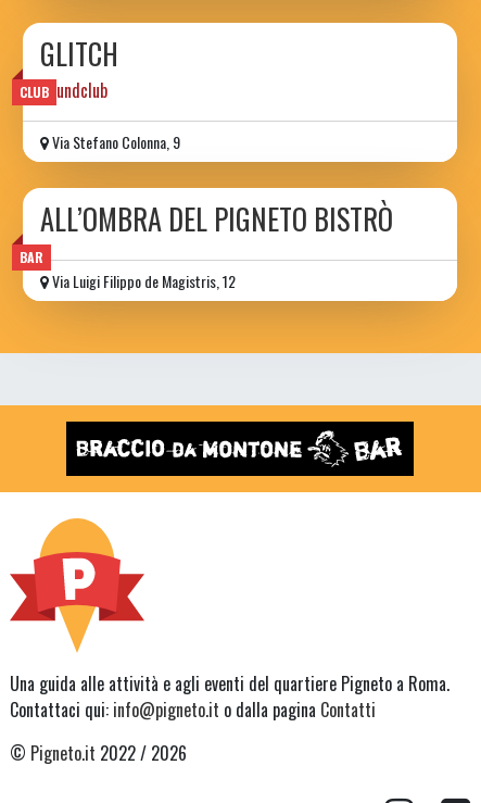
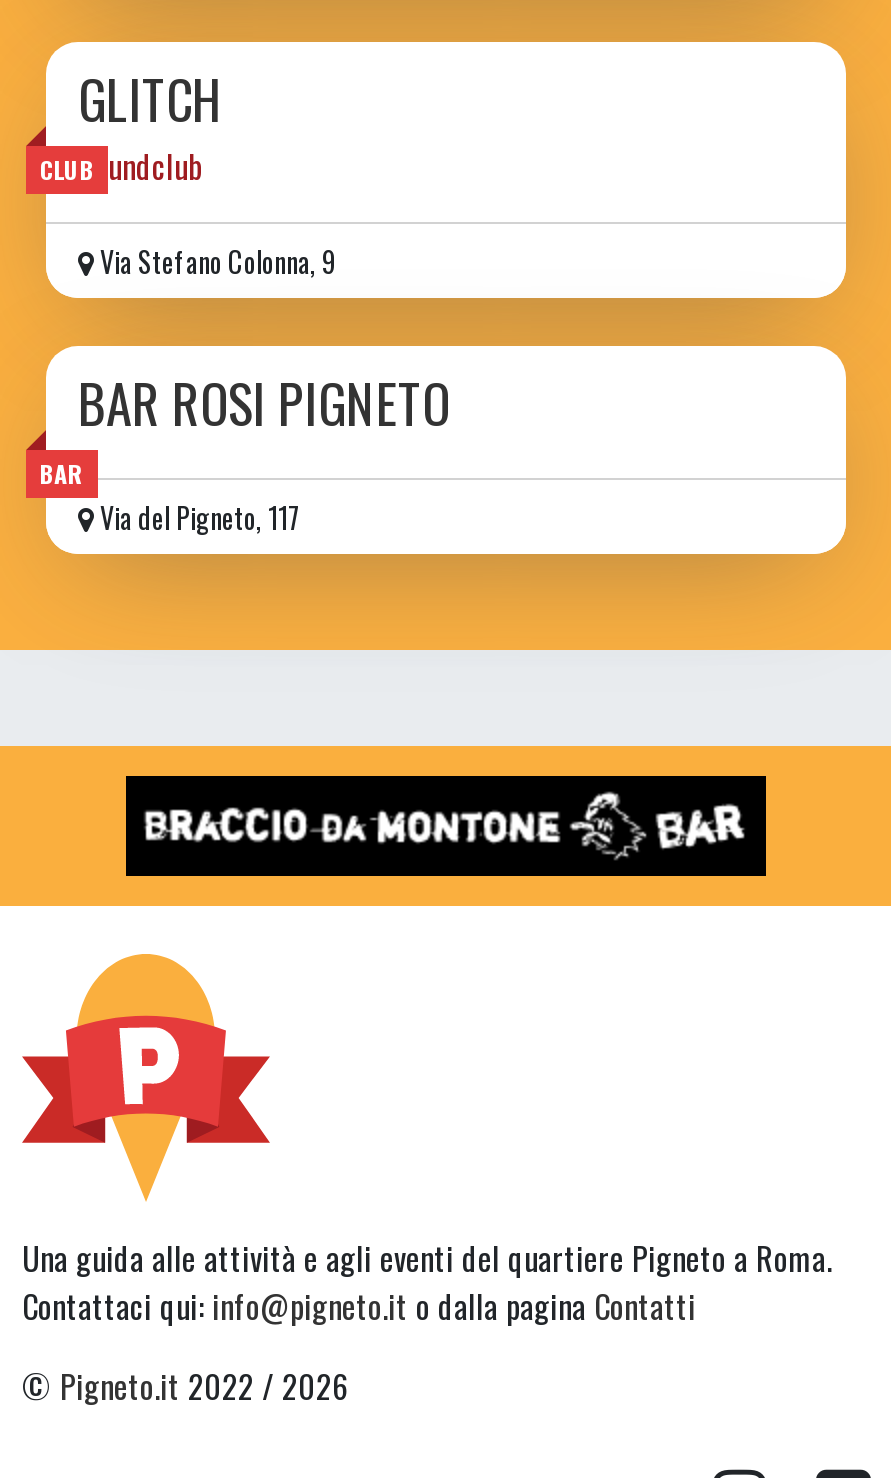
- ALL’OMBRA DEL PIGNETO BISTRÒ
+ BAR ROSI PIGNETO

- Via Luigi Filippo de Magistris, 12
+ Via del Pigneto, 117
